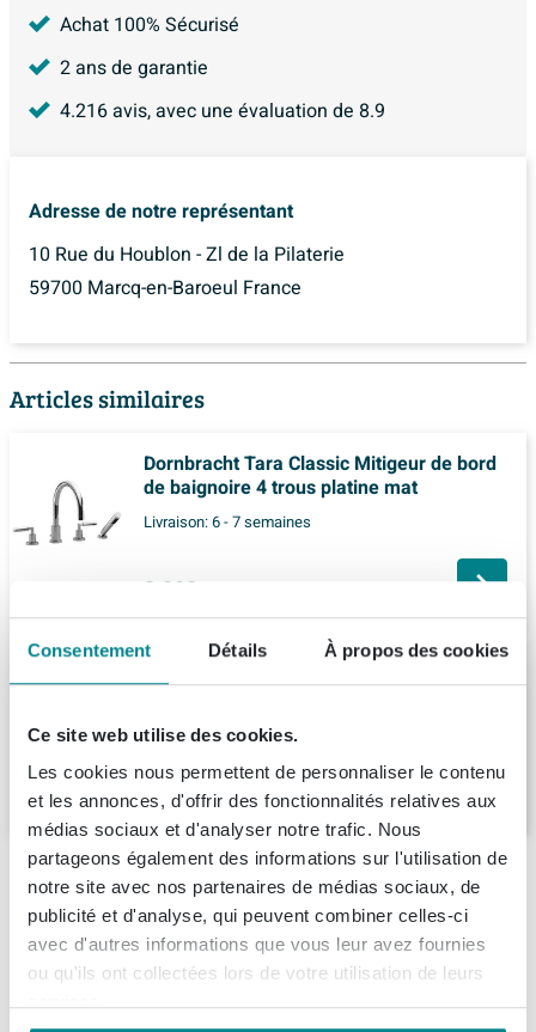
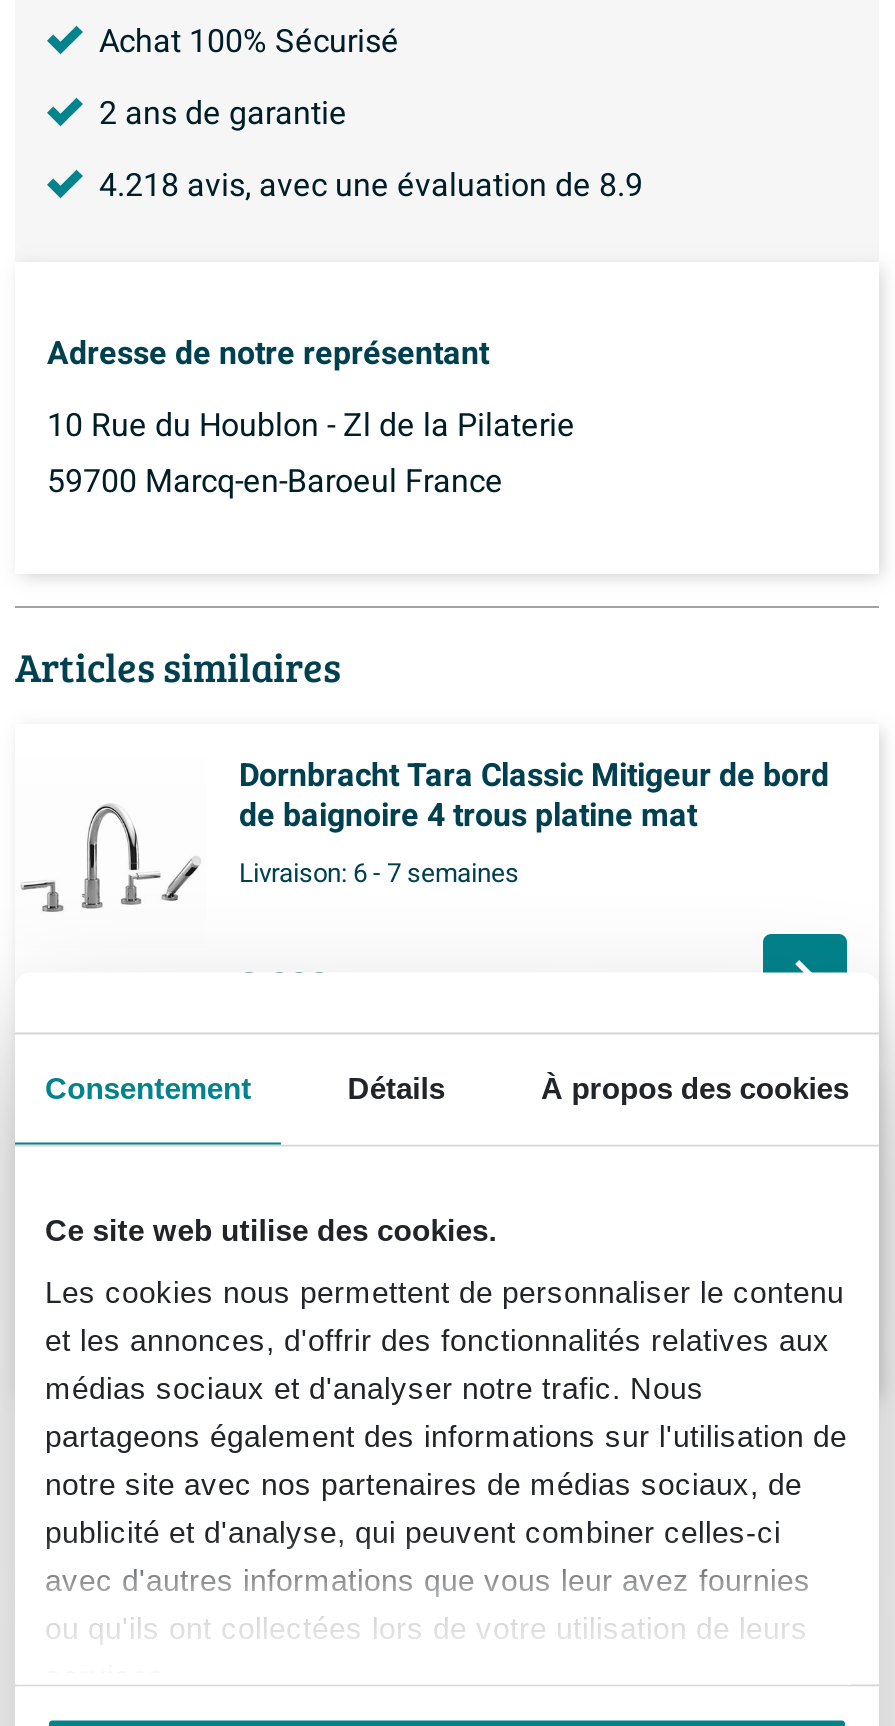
- 4.216 avis, avec une évaluation de 8.9
+ 4.218 avis, avec une évaluation de 8.9
